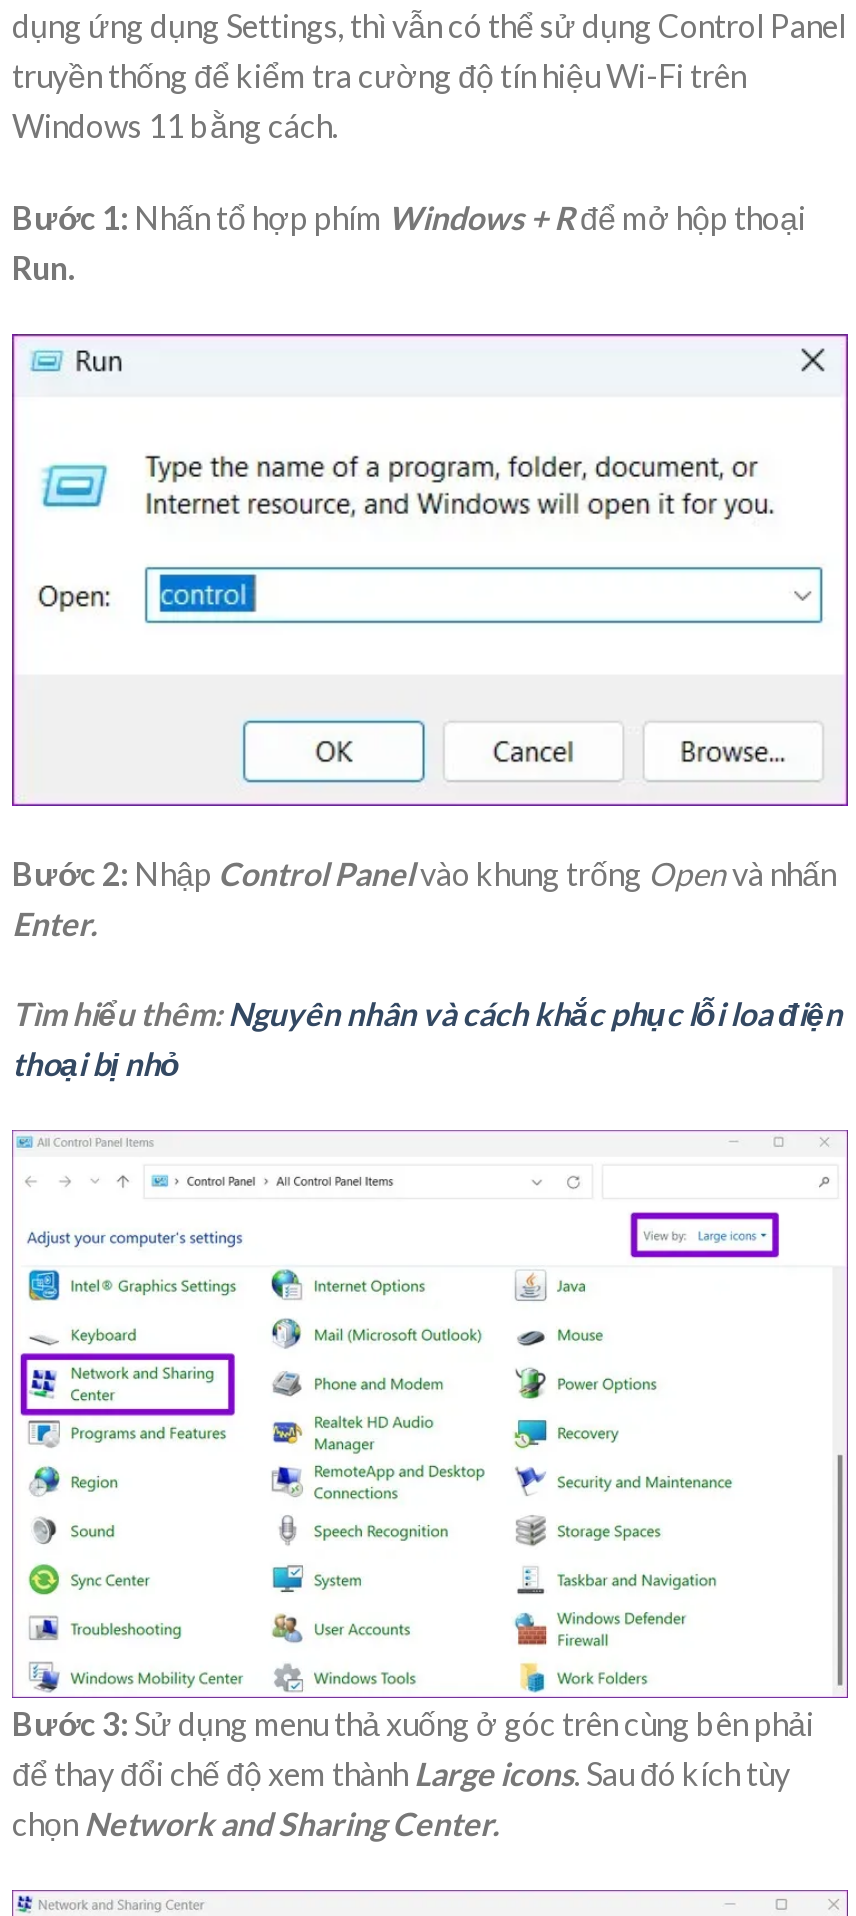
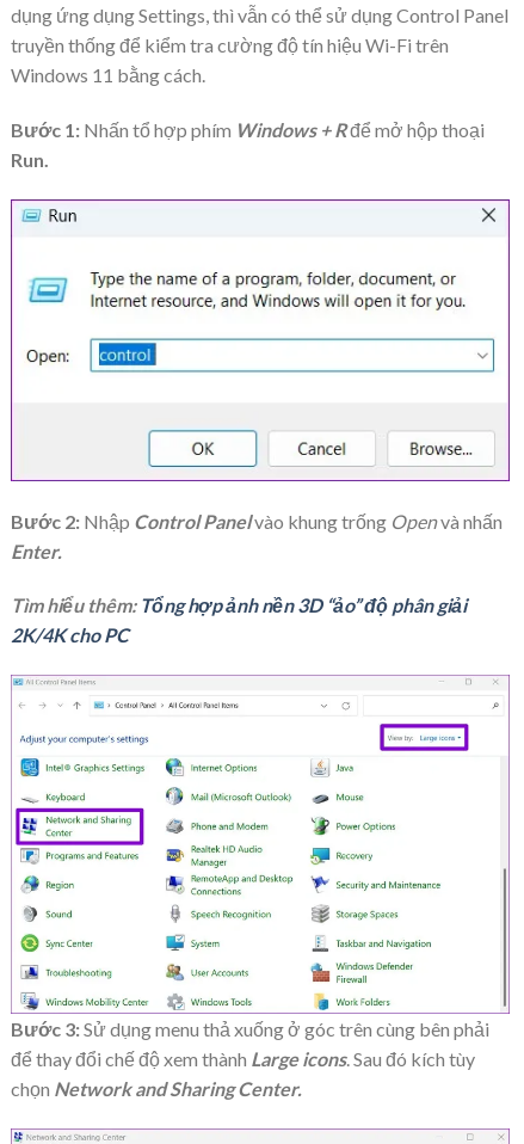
- Tìm hiểu thêm: Nguyên nhân và cách khắc phục lỗi loa điện
- thoại bị nhỏ
+ Tìm hiểu thêm: Tổng hợp ảnh nền 3D “ảo” độ phân giải
+ 2K/4K cho PC
